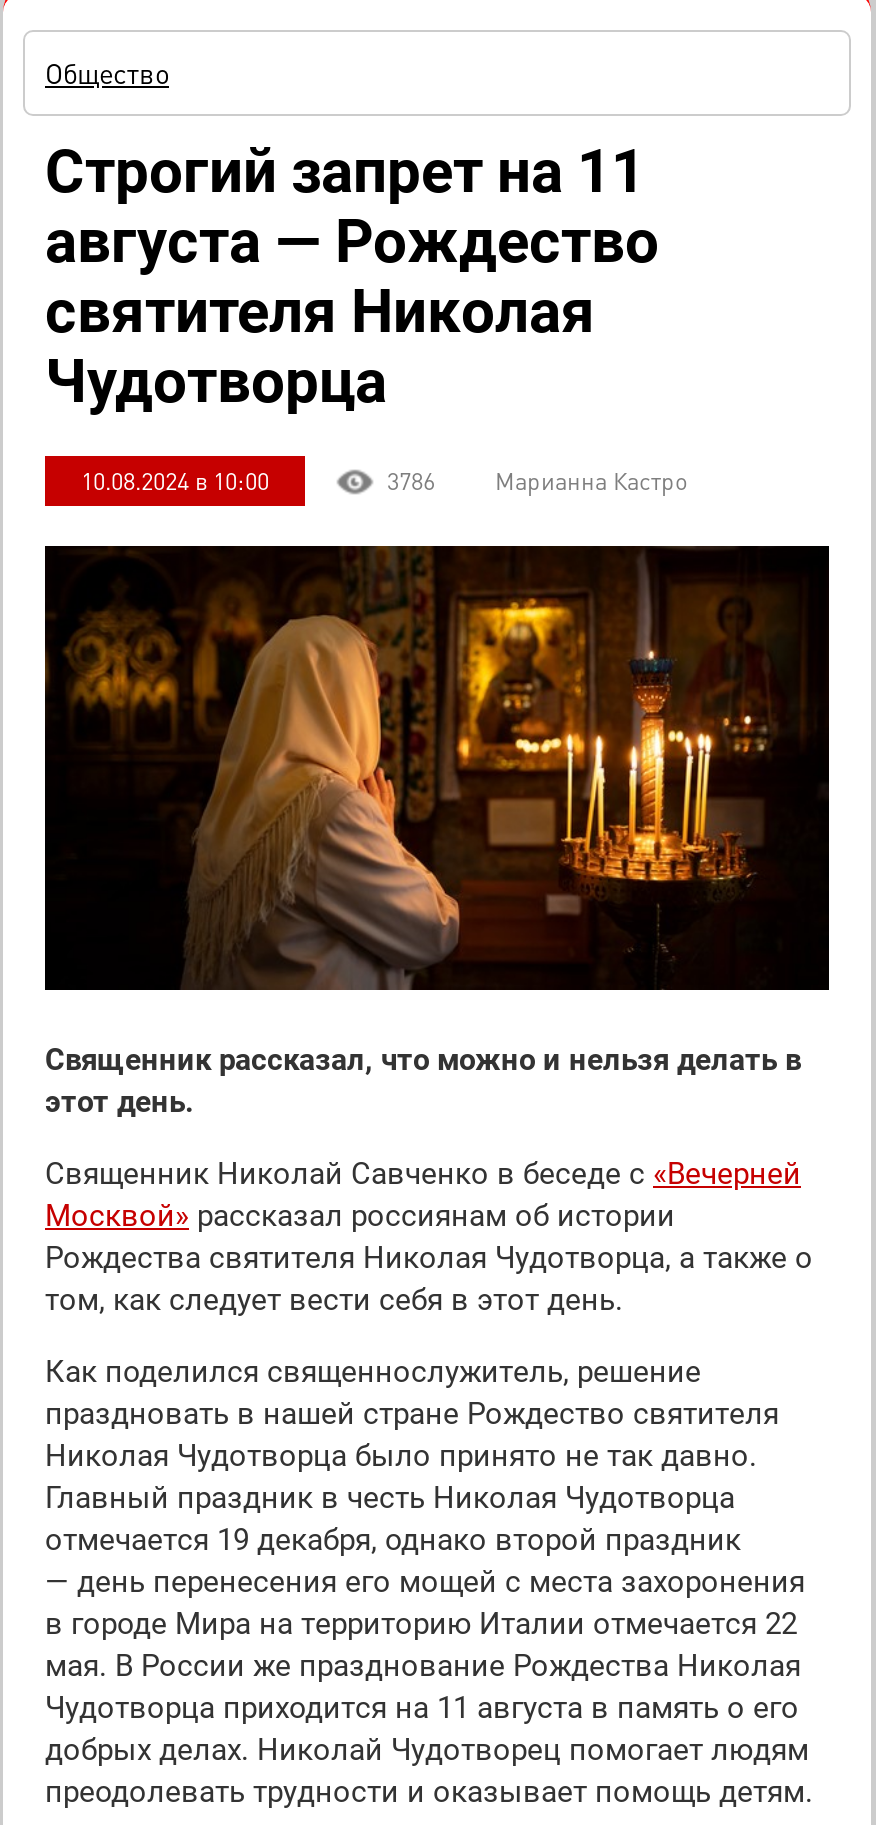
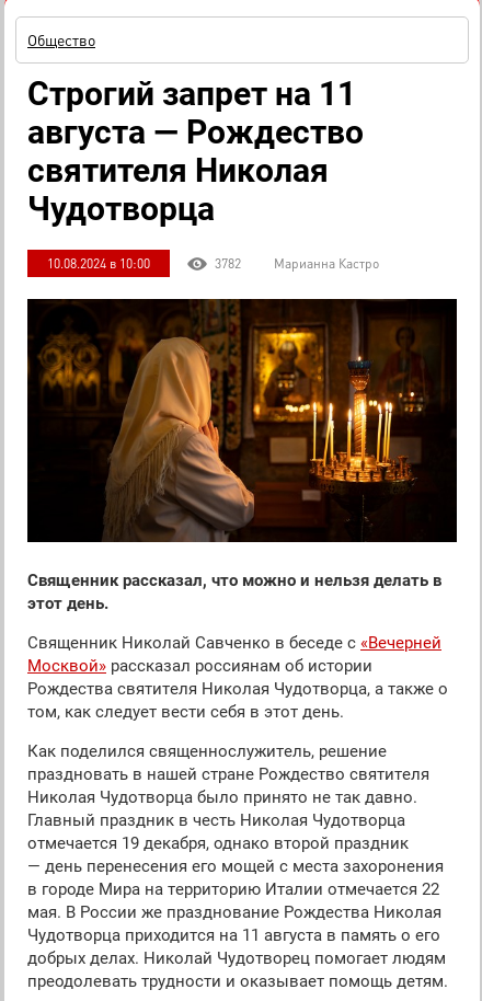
- 3786 Марианна Кастро
+ 3782 Марианна Кастро
